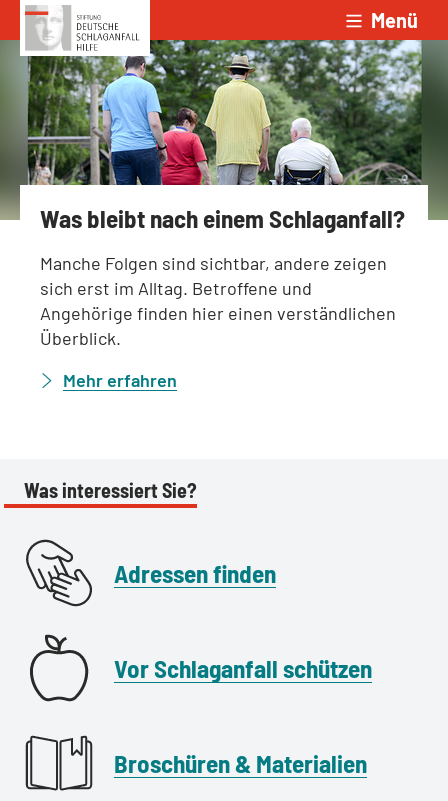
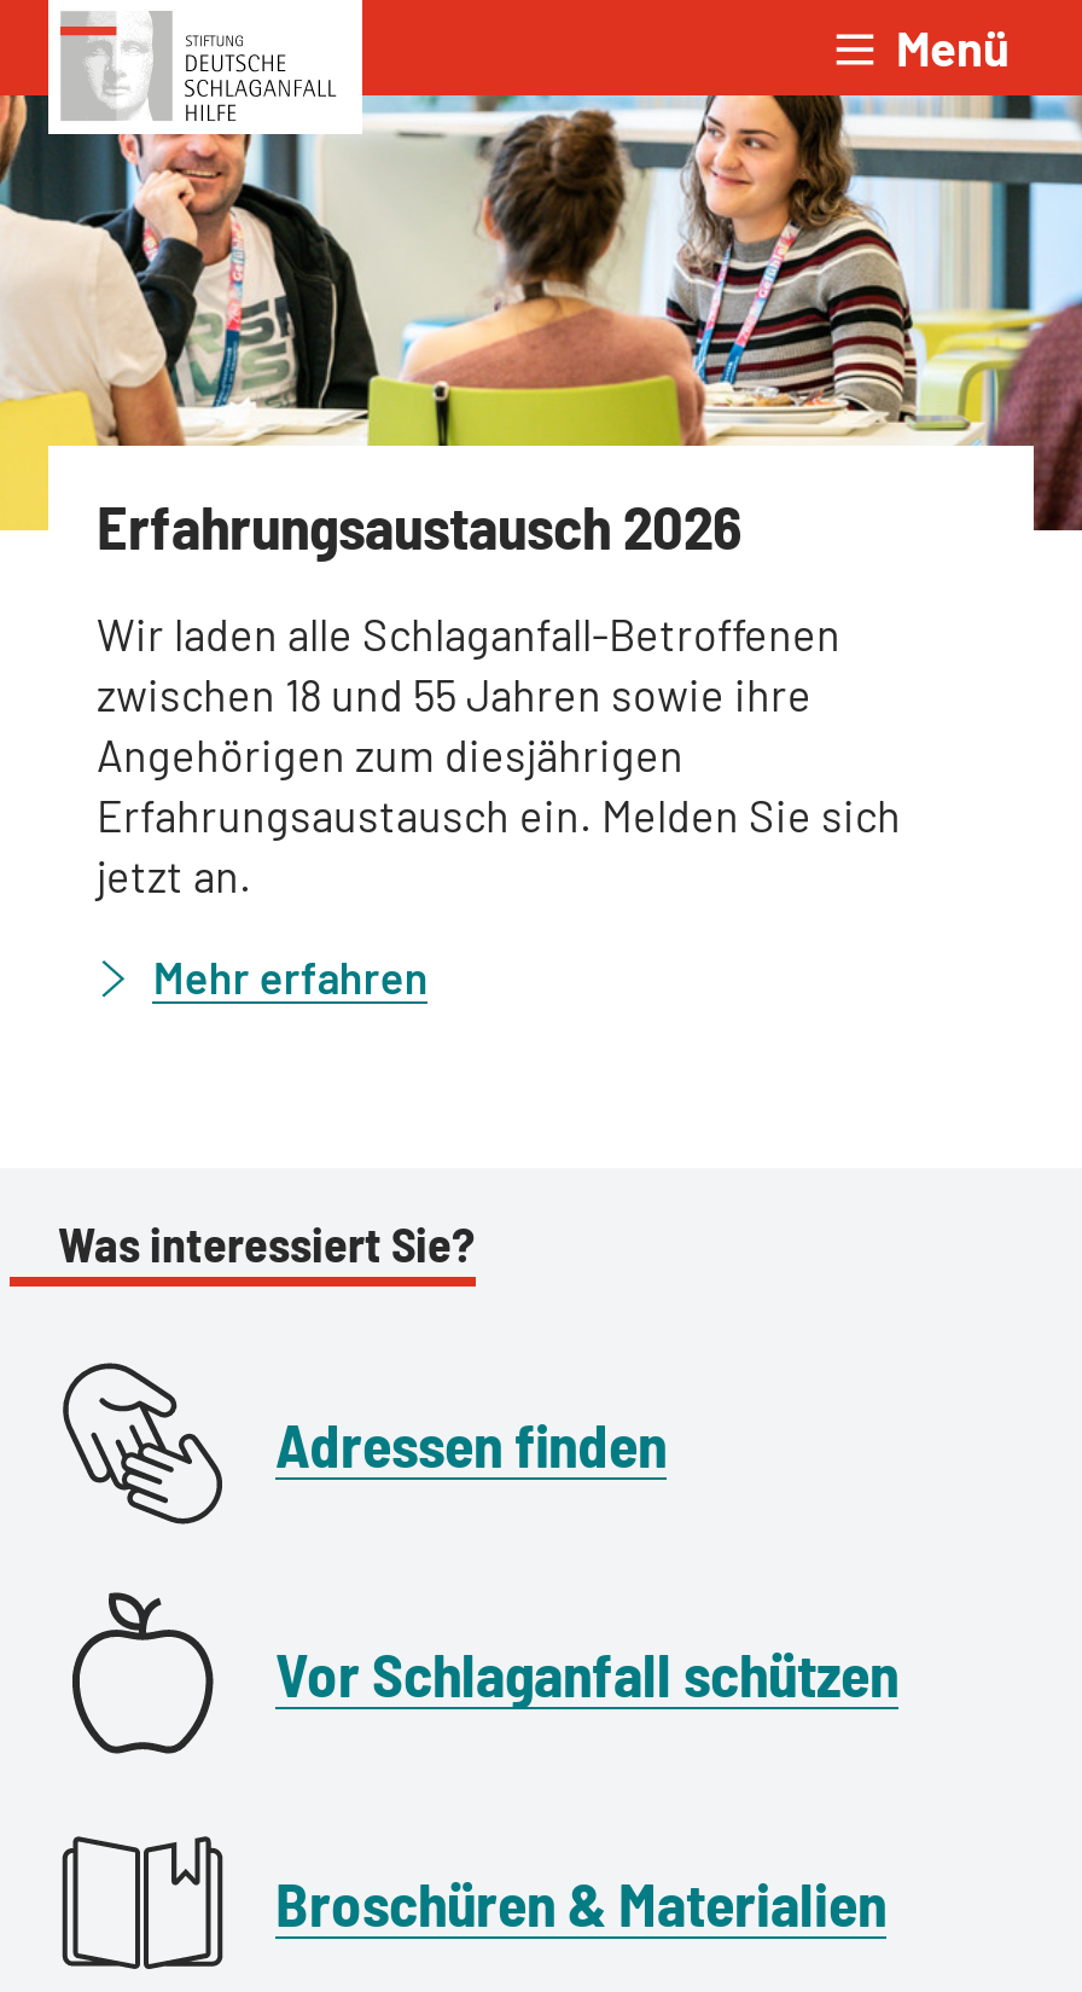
- [image]
- Was bleibt nach einem Schlaganfall?
+ [image]
+ Erfahrungsaustausch 2026

- Manche Folgen sind sichtbar, andere zeigen
- sich erst im Alltag. Betroffene und
- Angehörige finden hier einen verständlichen
- Überblick.
+ Wir laden alle Schlaganfall-Betroffenen
+ zwischen 18 und 55 Jahren sowie ihre
+ Angehörigen zum diesjährigen
+ Erfahrungsaustausch ein. Melden Sie sich
+ jetzt an.
